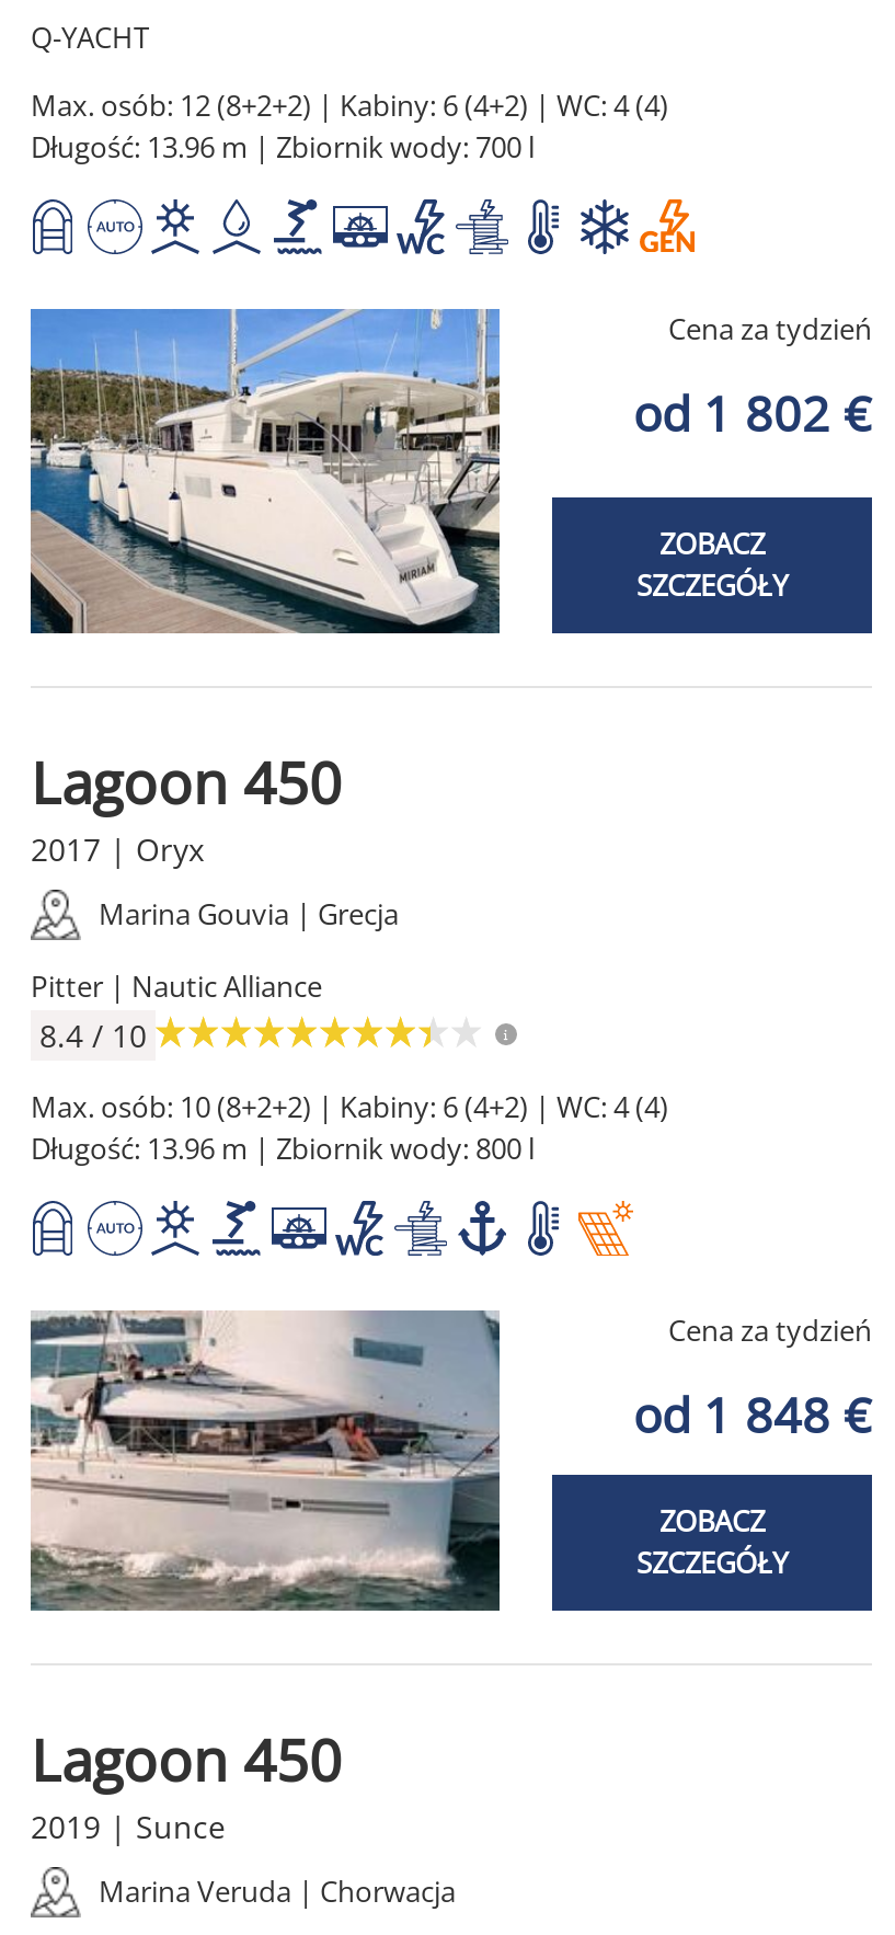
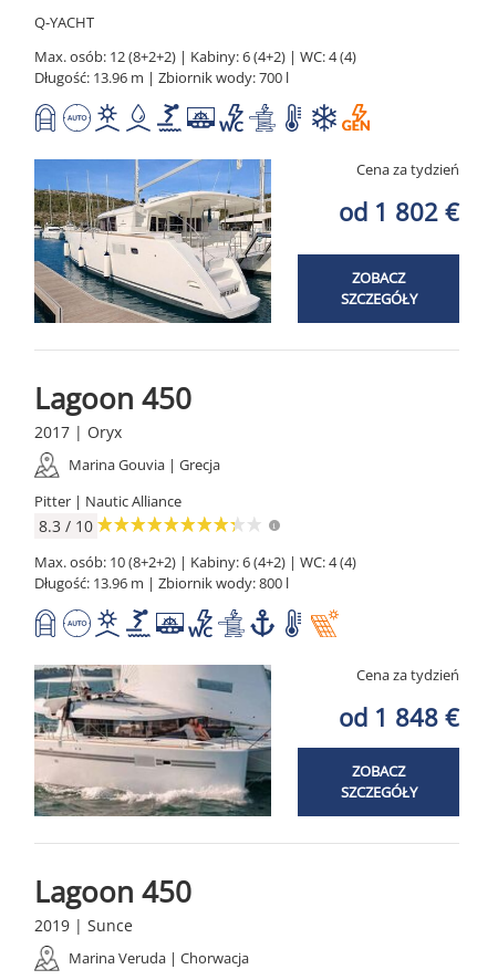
- 8.4 / 10
+ 8.3 / 10
